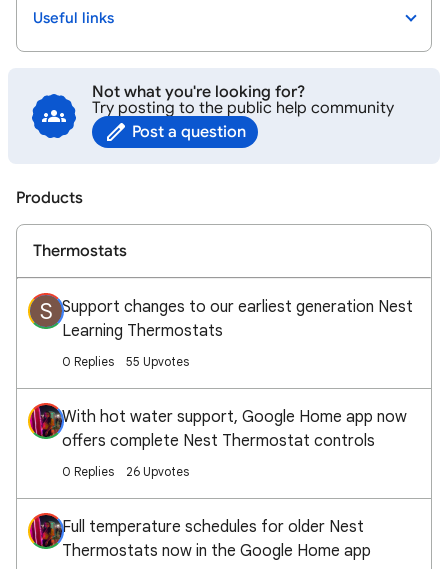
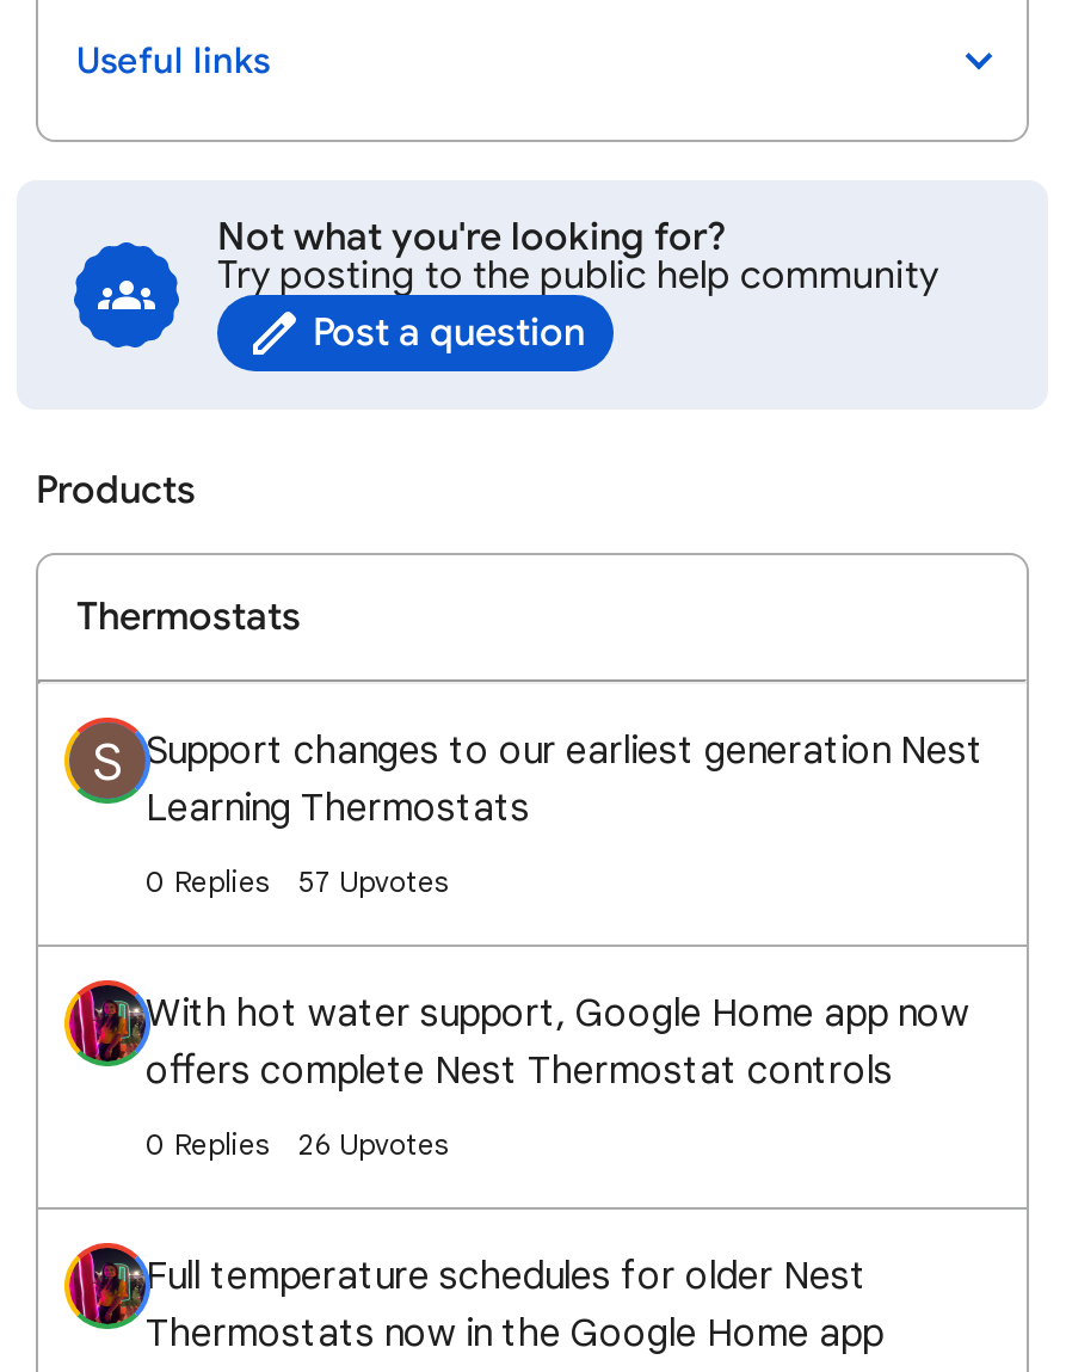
- 55 Upvotes
+ 57 Upvotes
